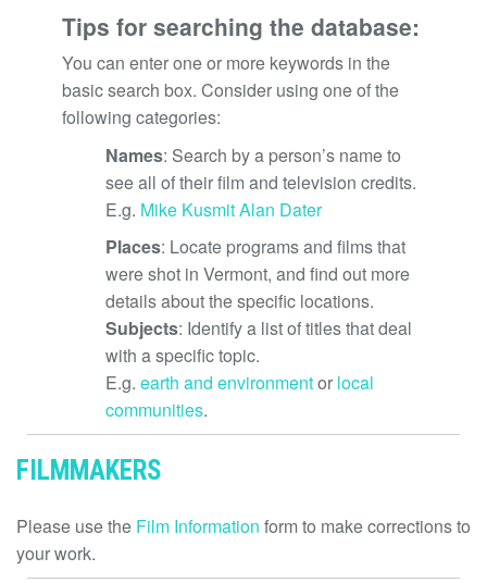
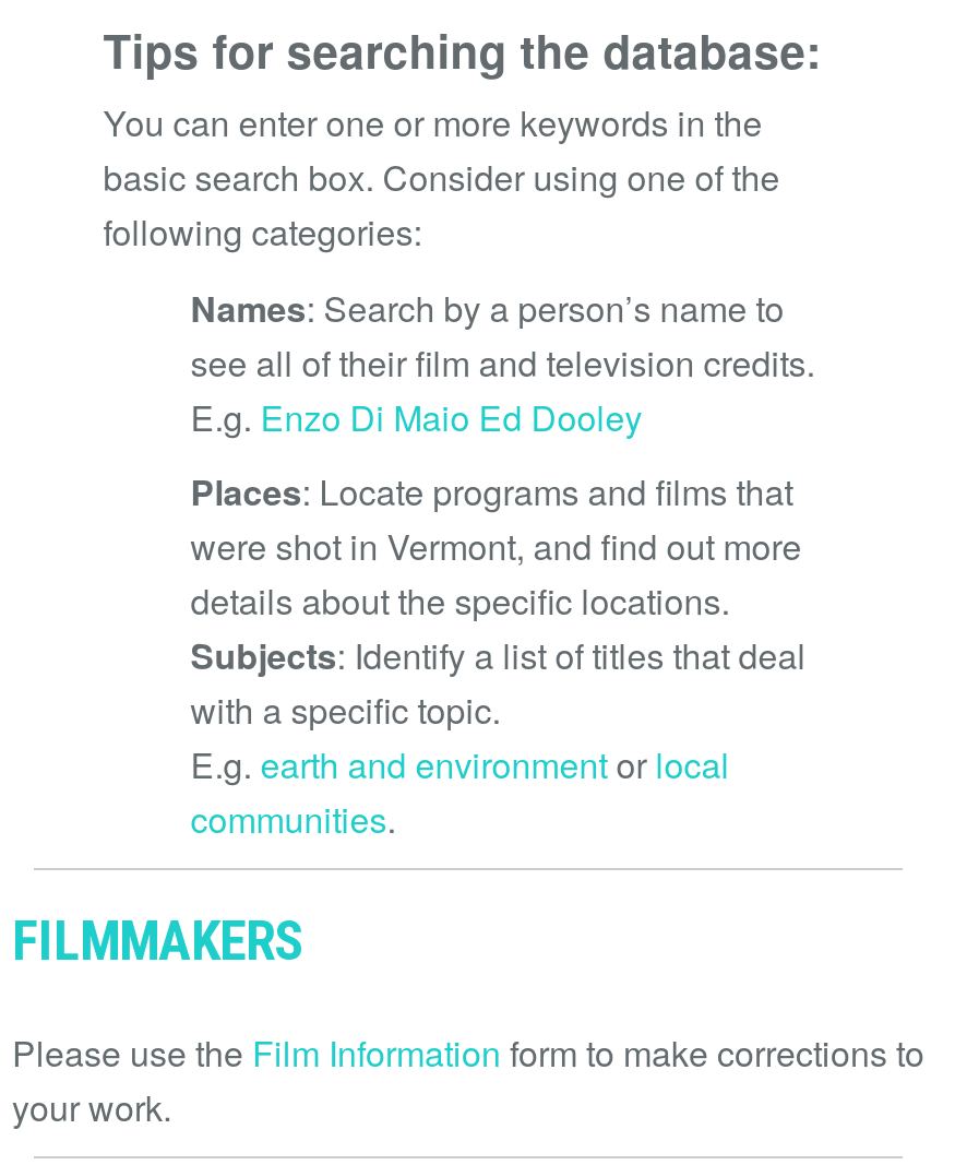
- E.g. Mike Kusmit Alan Dater
+ E.g. Enzo Di Maio Ed Dooley
